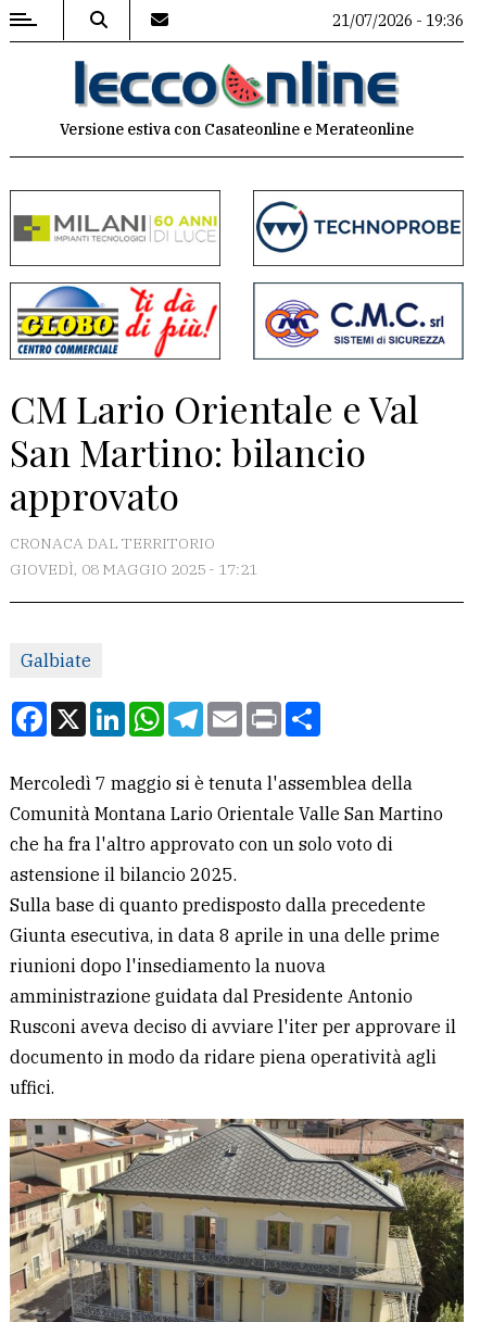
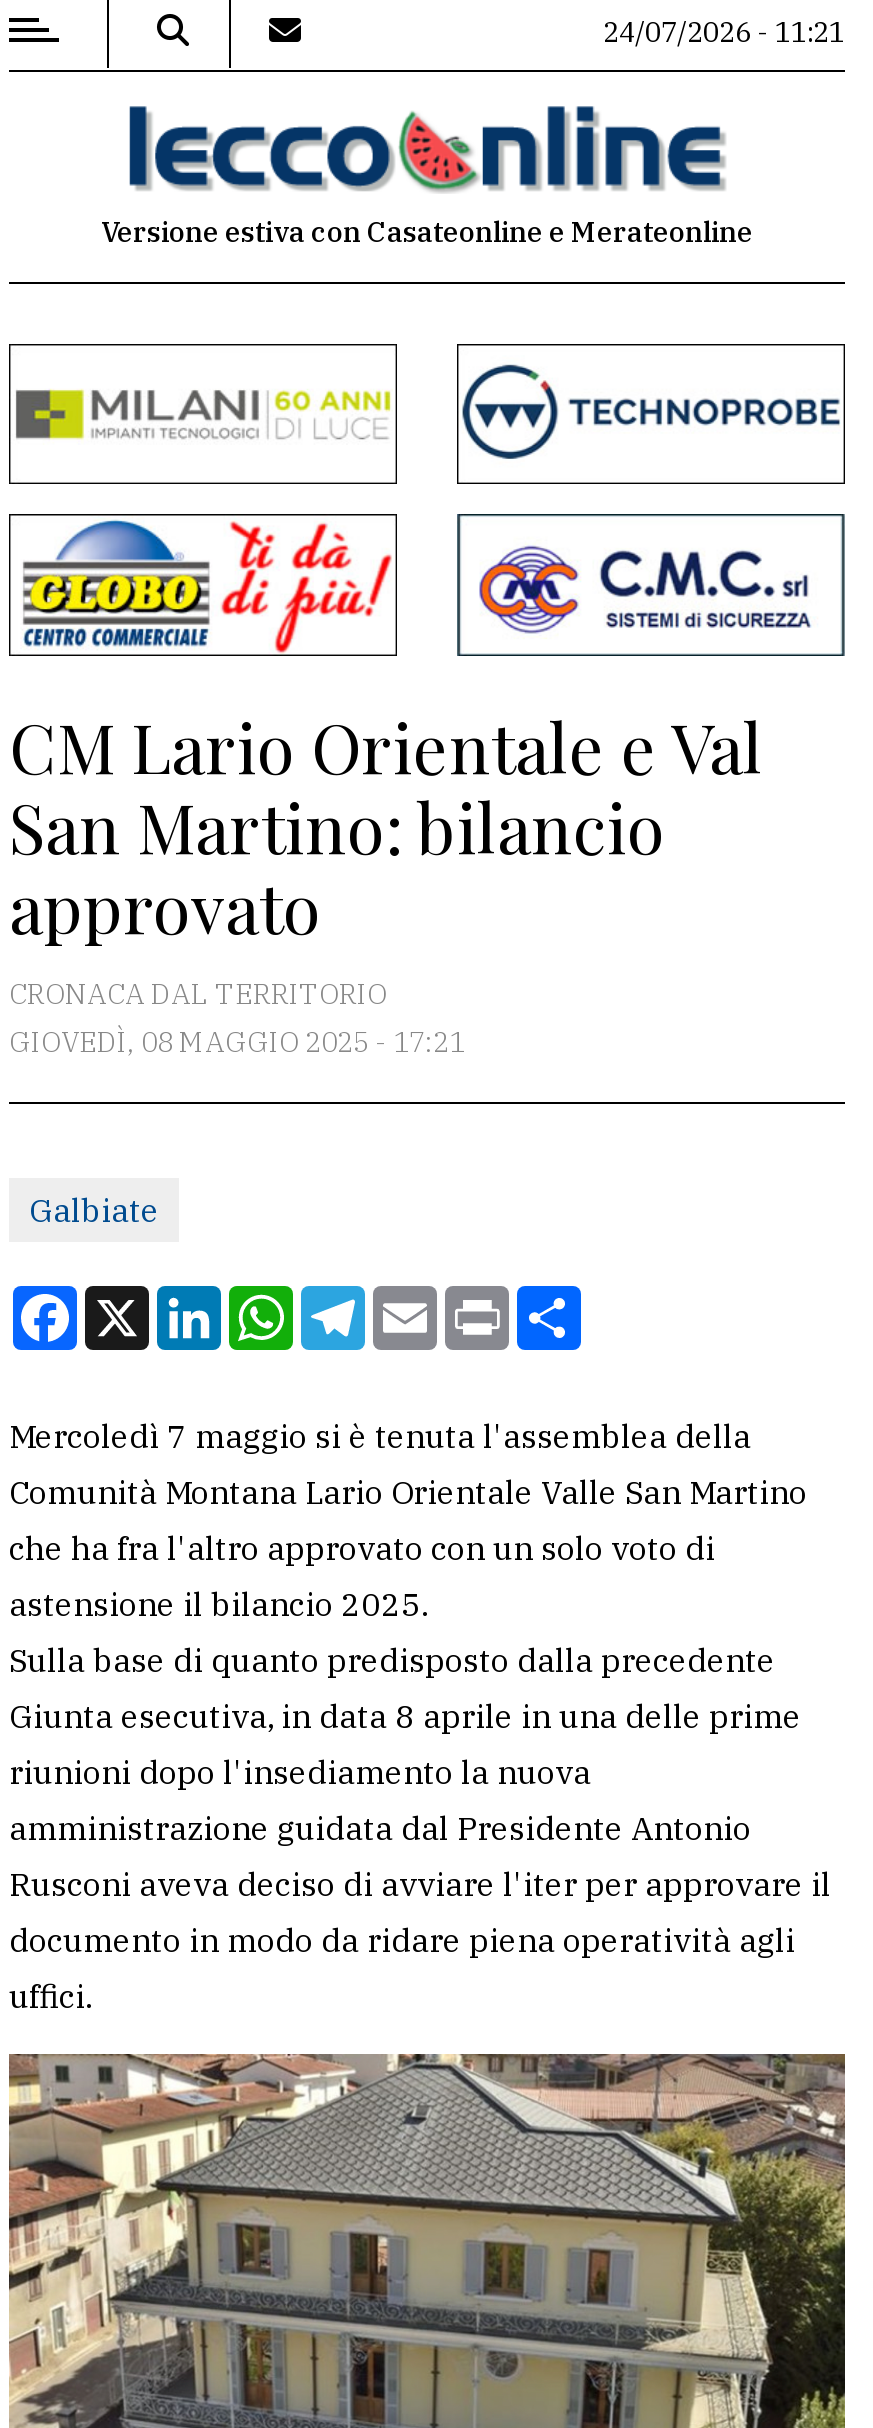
- 21/07/2026 - 19:36
+ 24/07/2026 - 11:21
